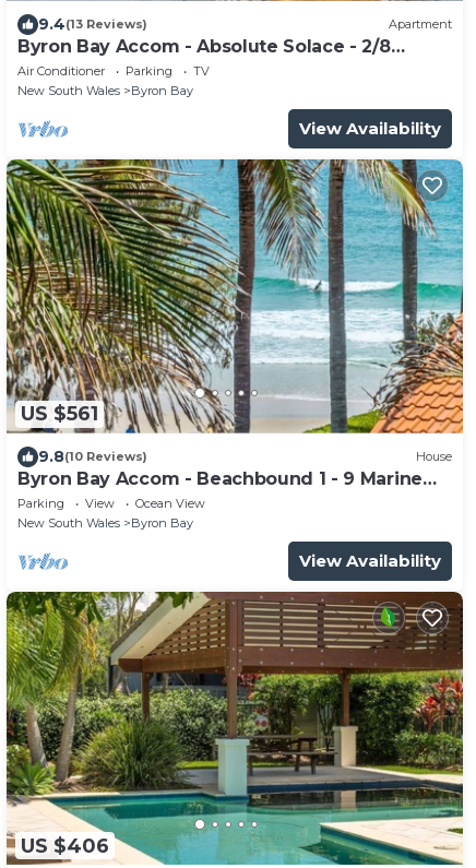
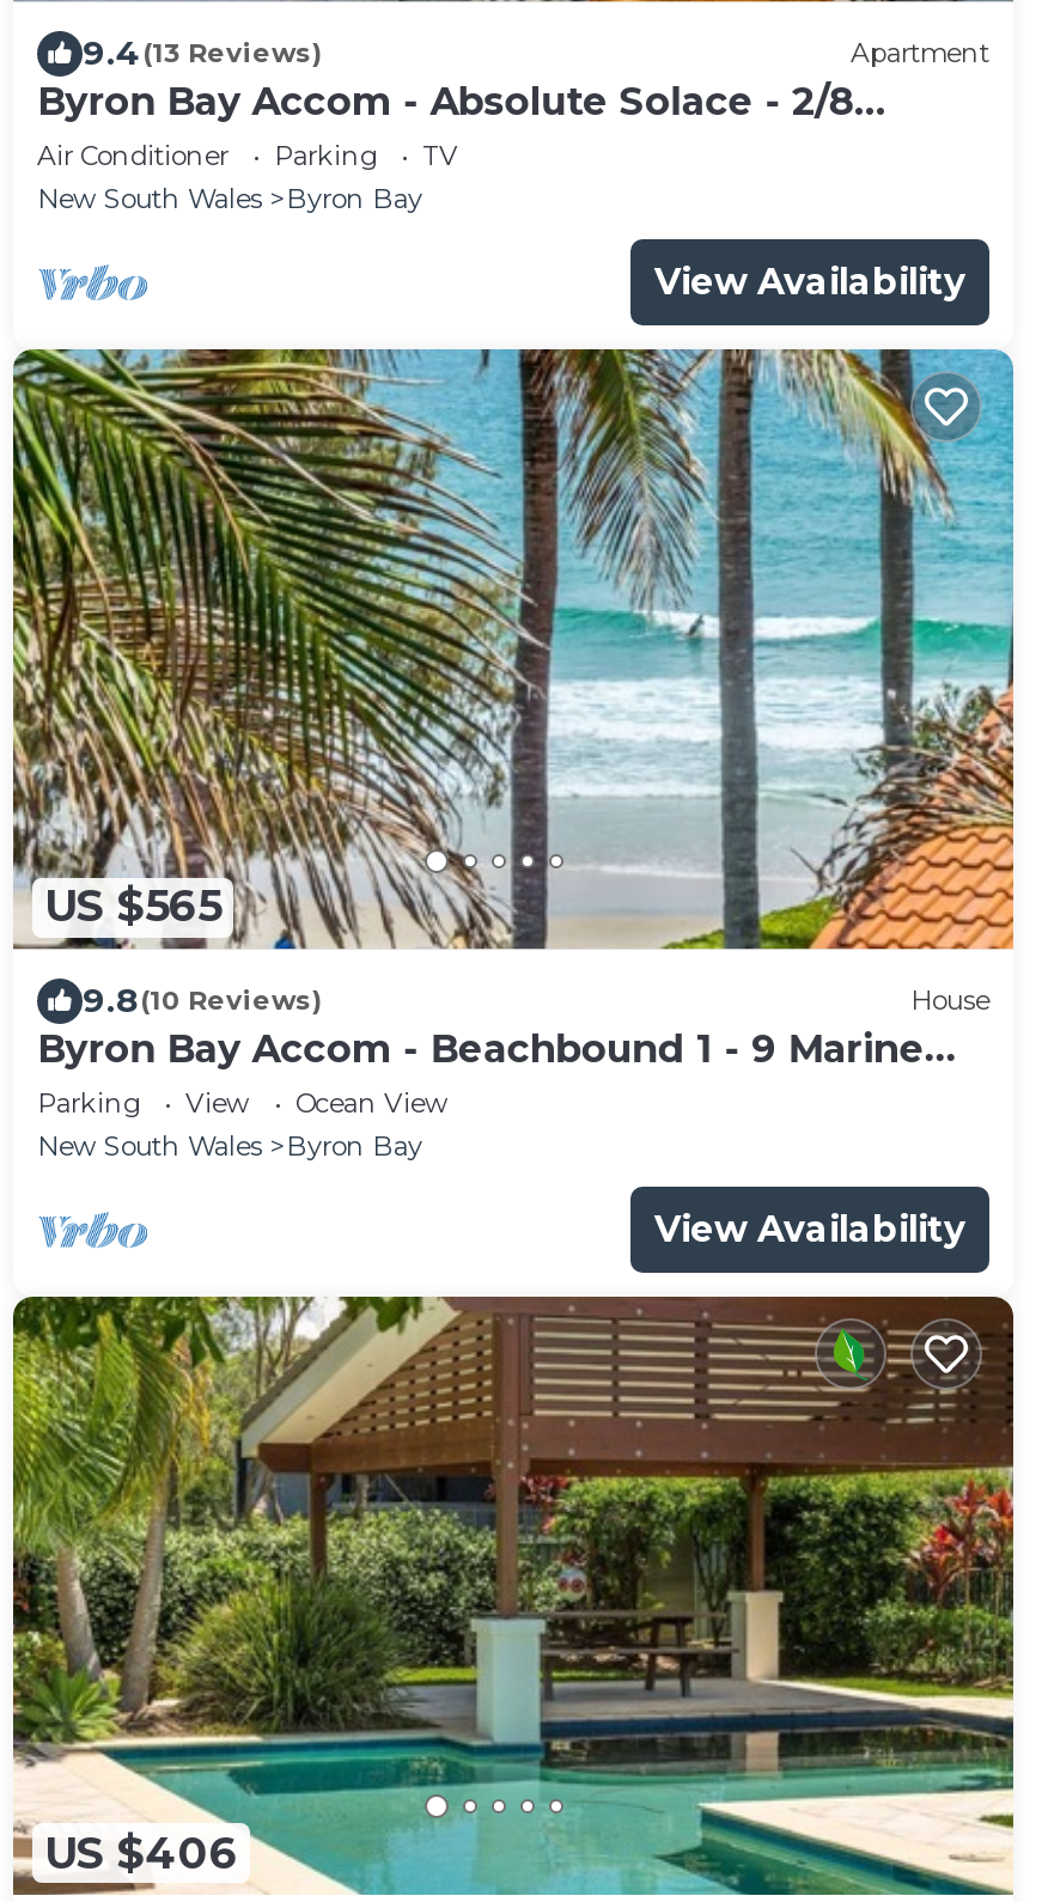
- US $561
+ US $565
